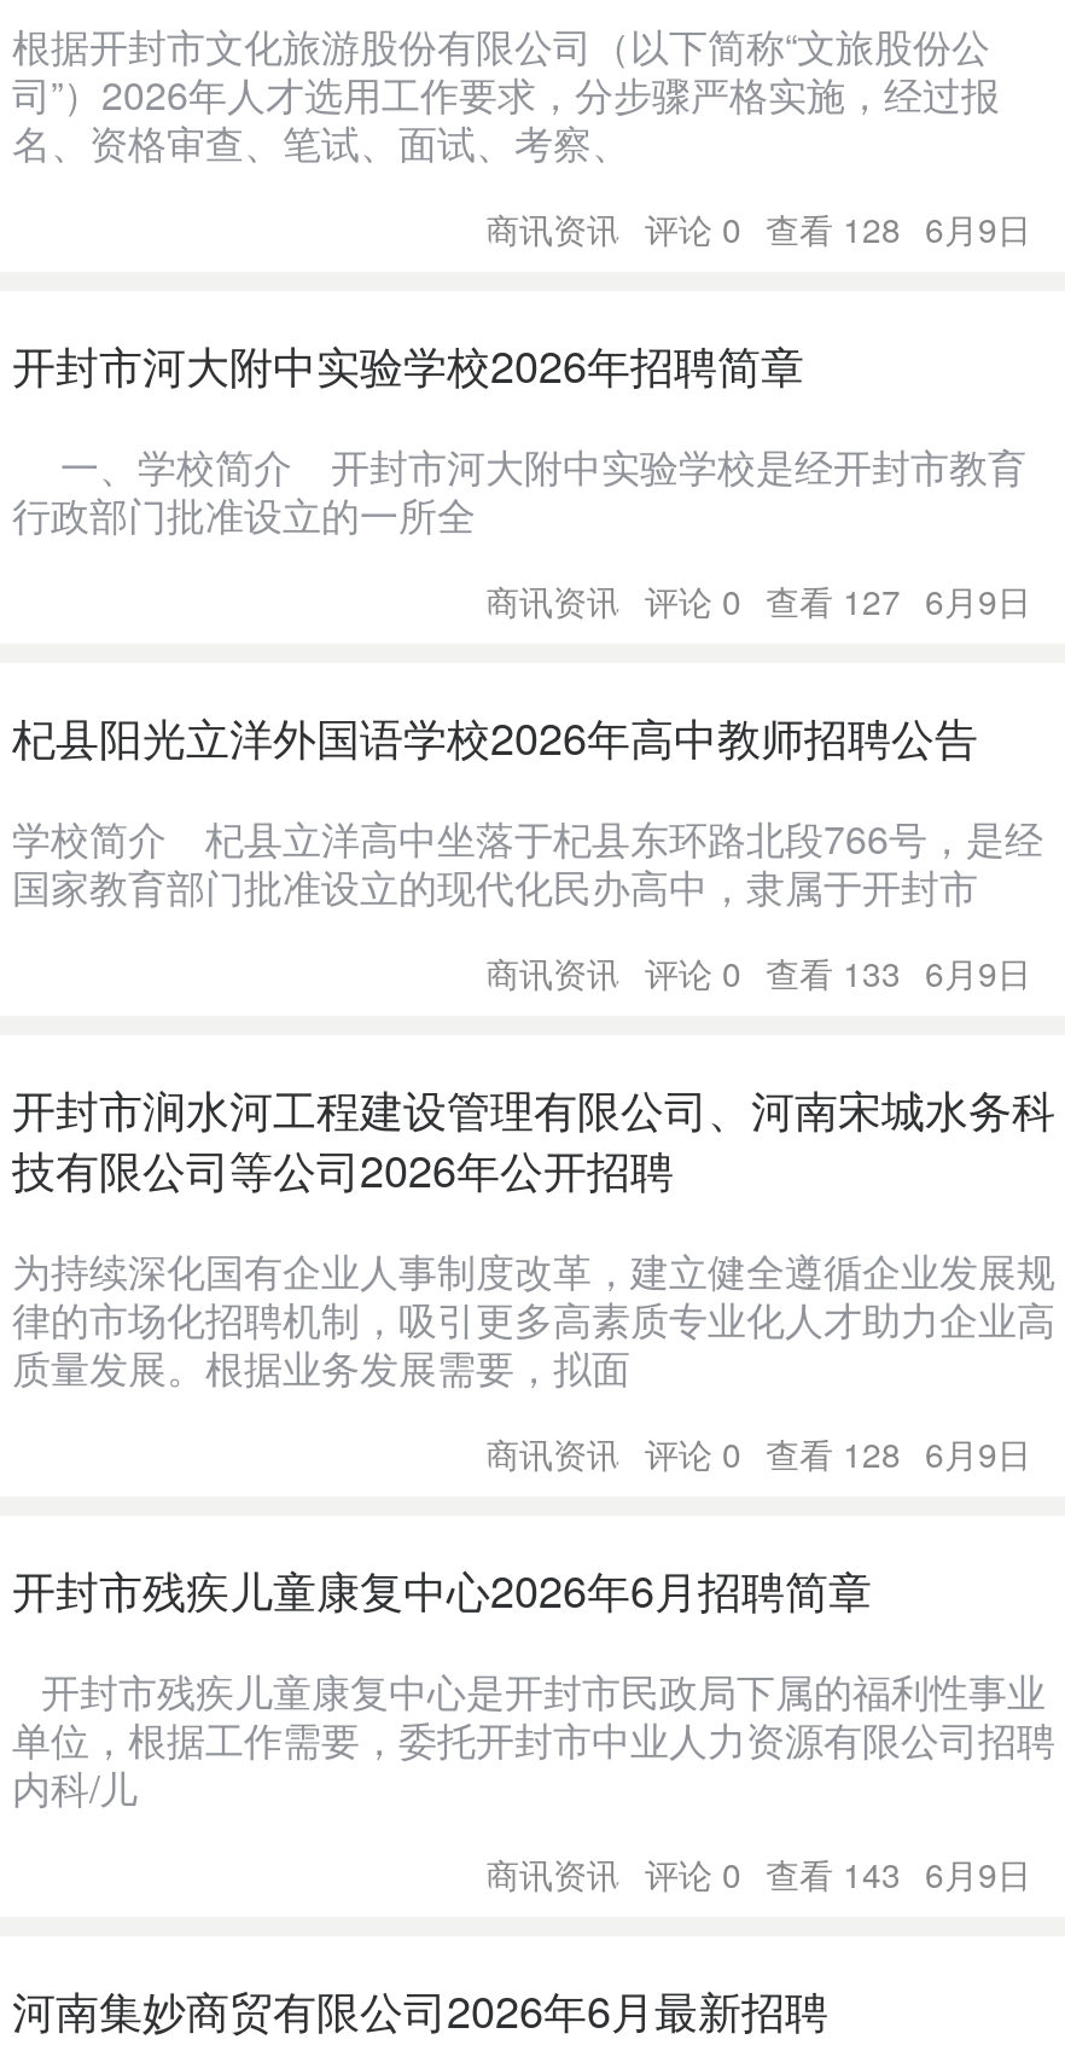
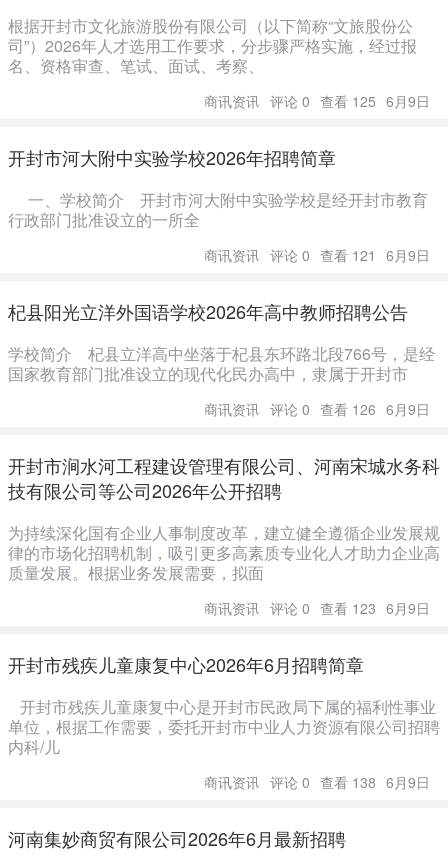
- 商讯资讯 评论 0 查看 128 6月9日
+ 商讯资讯 评论 0 查看 125 6月9日

- 商讯资讯 评论 0 查看 127 6月9日
+ 商讯资讯 评论 0 查看 121 6月9日

- 商讯资讯 评论 0 查看 133 6月9日
+ 商讯资讯 评论 0 查看 126 6月9日

- 商讯资讯 评论 0 查看 128 6月9日
+ 商讯资讯 评论 0 查看 123 6月9日

- 商讯资讯 评论 0 查看 143 6月9日
+ 商讯资讯 评论 0 查看 138 6月9日
